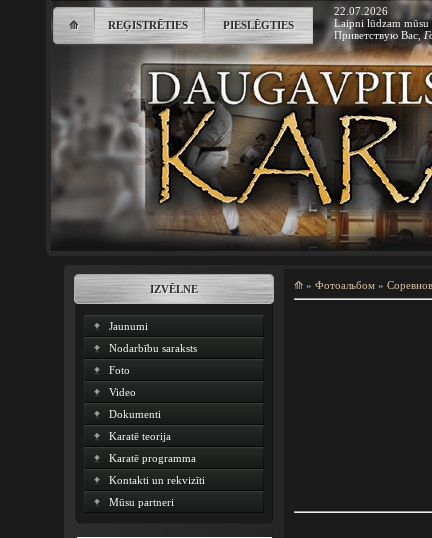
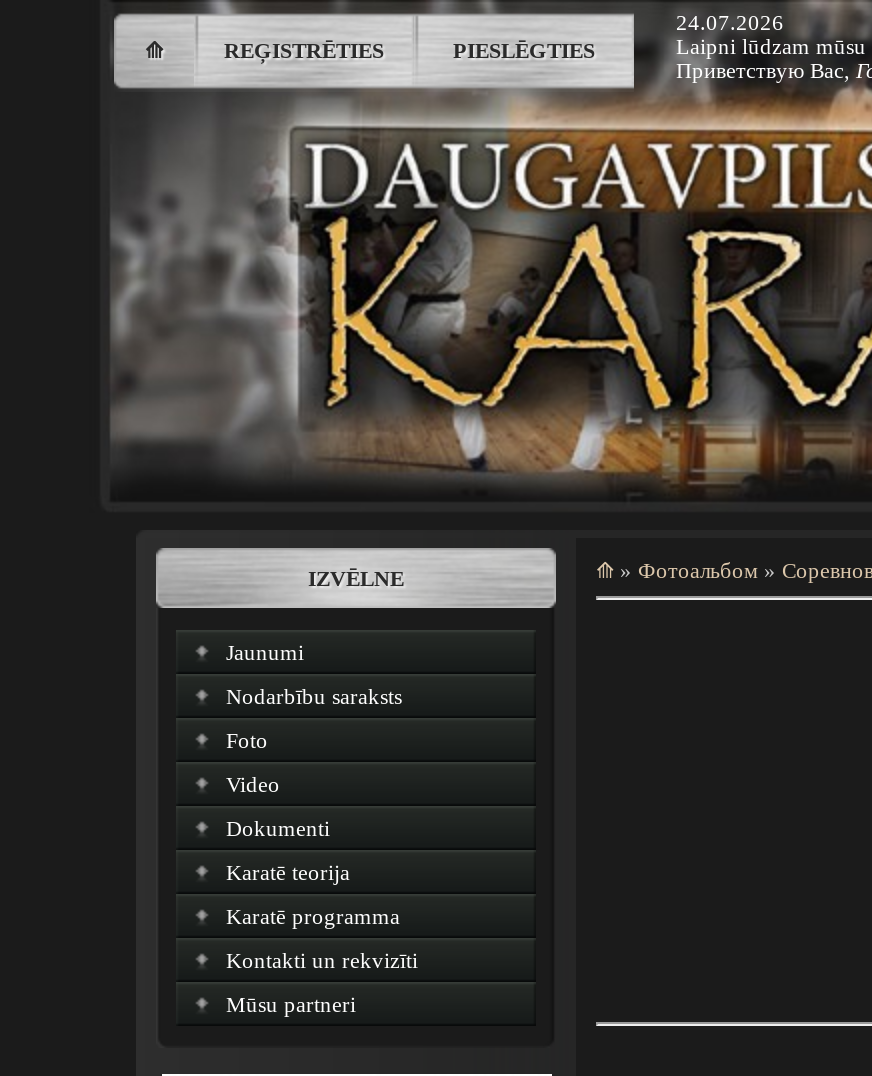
- 22.07.2026
+ 24.07.2026
